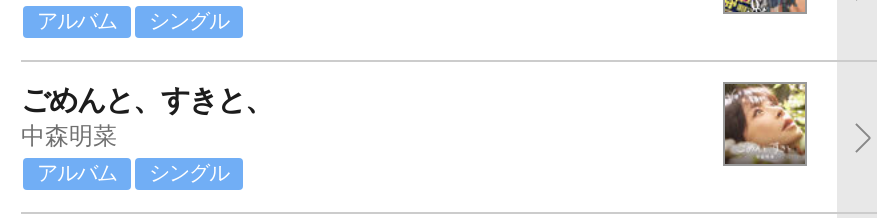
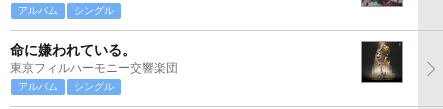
- ごめんと、すきと、
- 中森明菜
+ 命に嫌われている。
+ 東京フィルハーモニー交響楽団

- [image]
+ [image]
